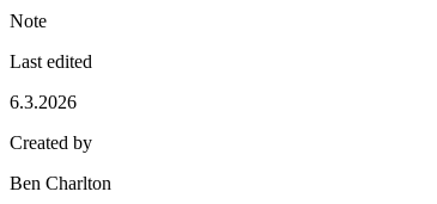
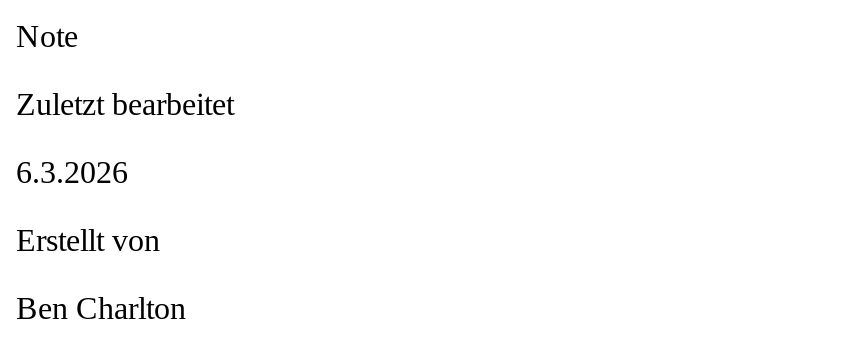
- Last edited
+ Zuletzt bearbeitet

- Created by
+ Erstellt von
